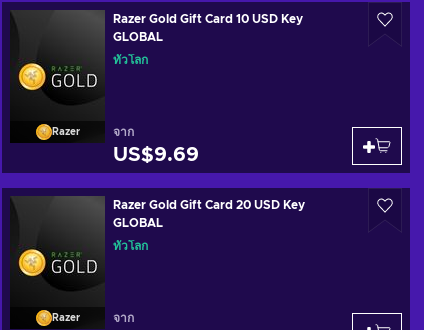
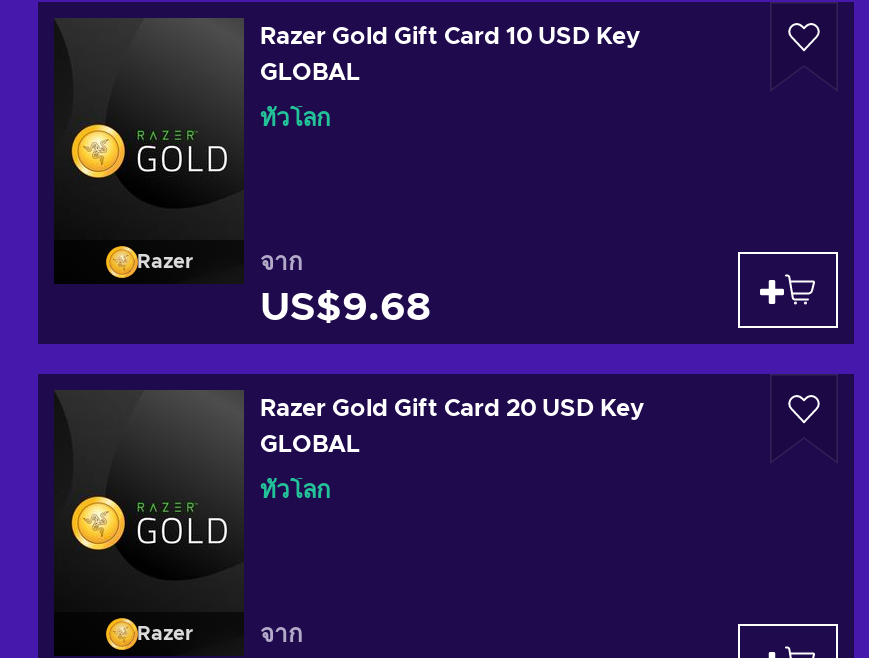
- US$9.69
+ US$9.68
